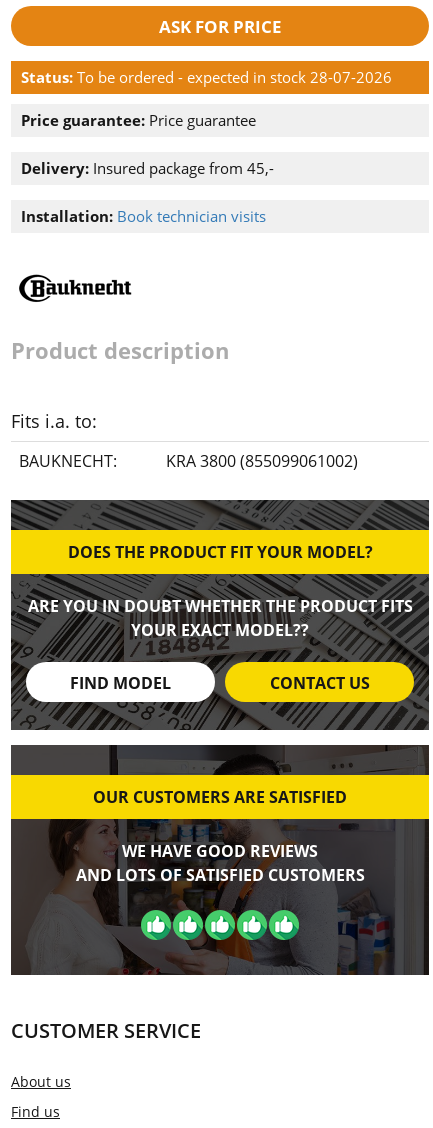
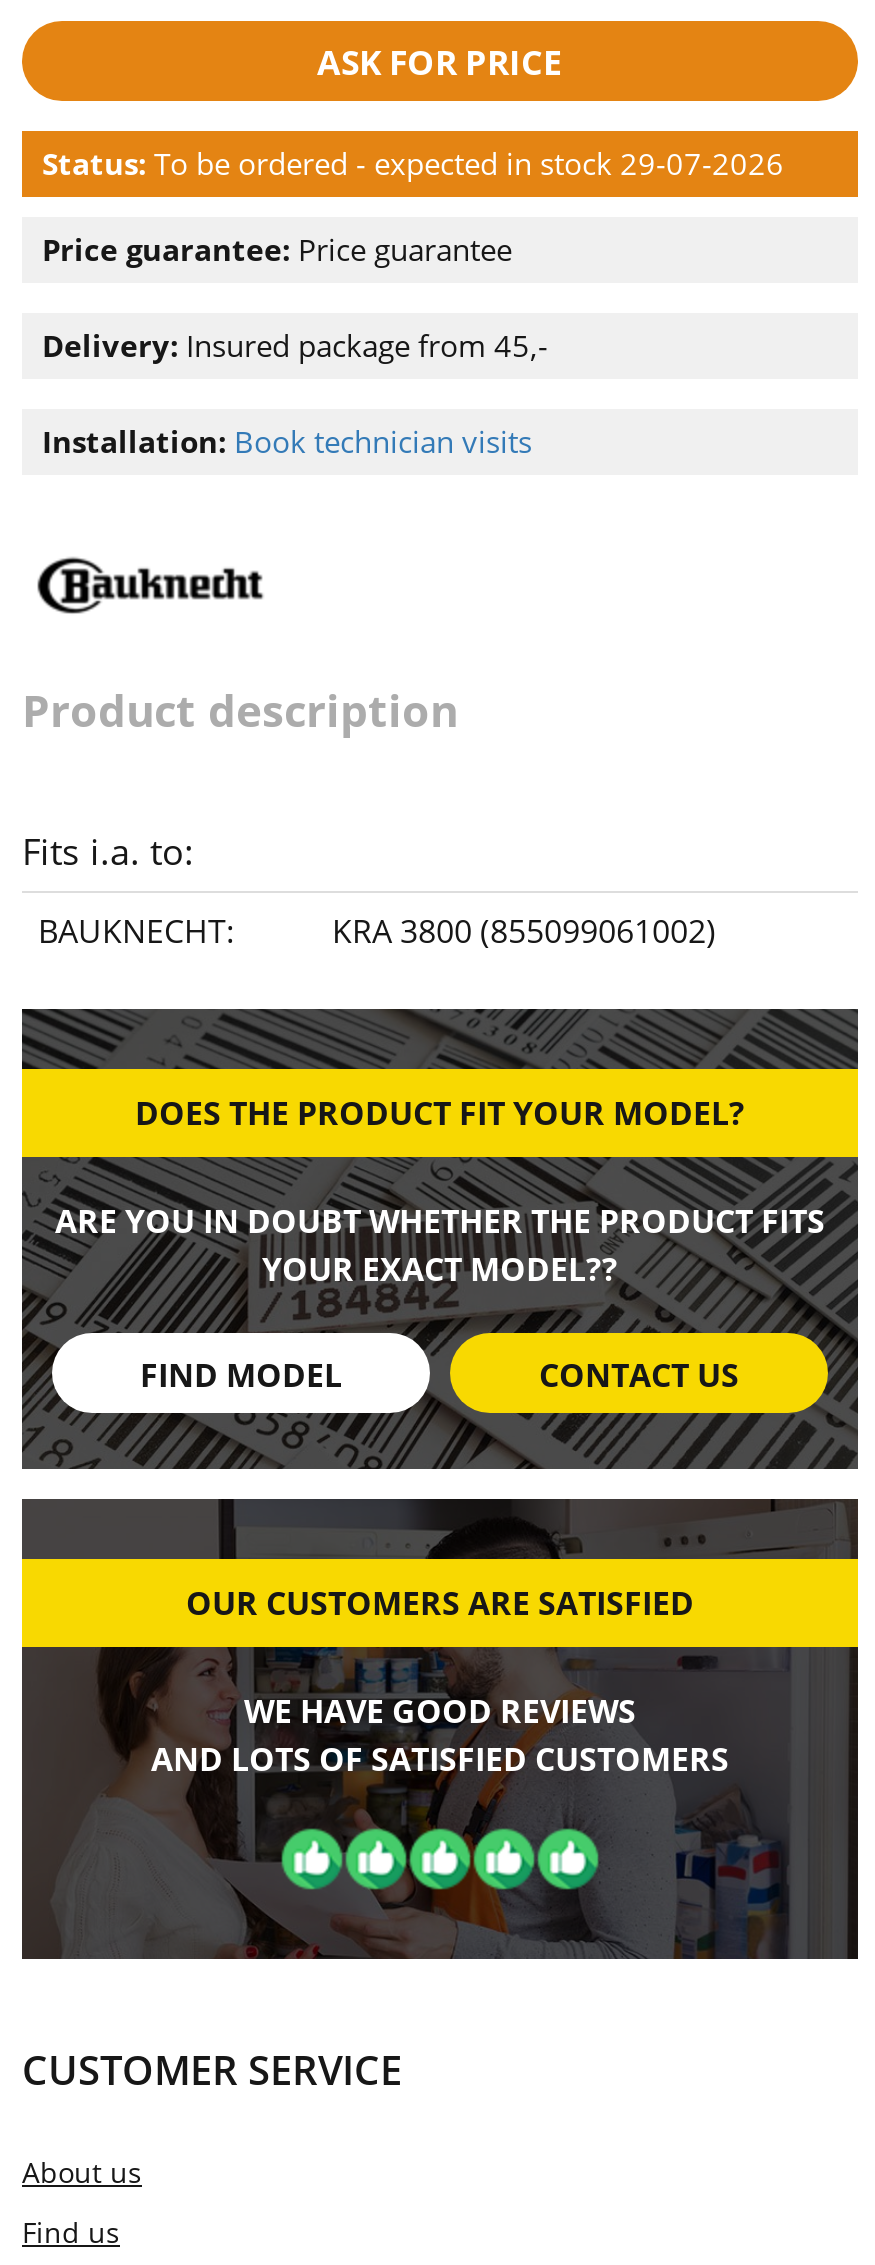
- Status: To be ordered - expected in stock 28-07-2026
+ Status: To be ordered - expected in stock 29-07-2026
